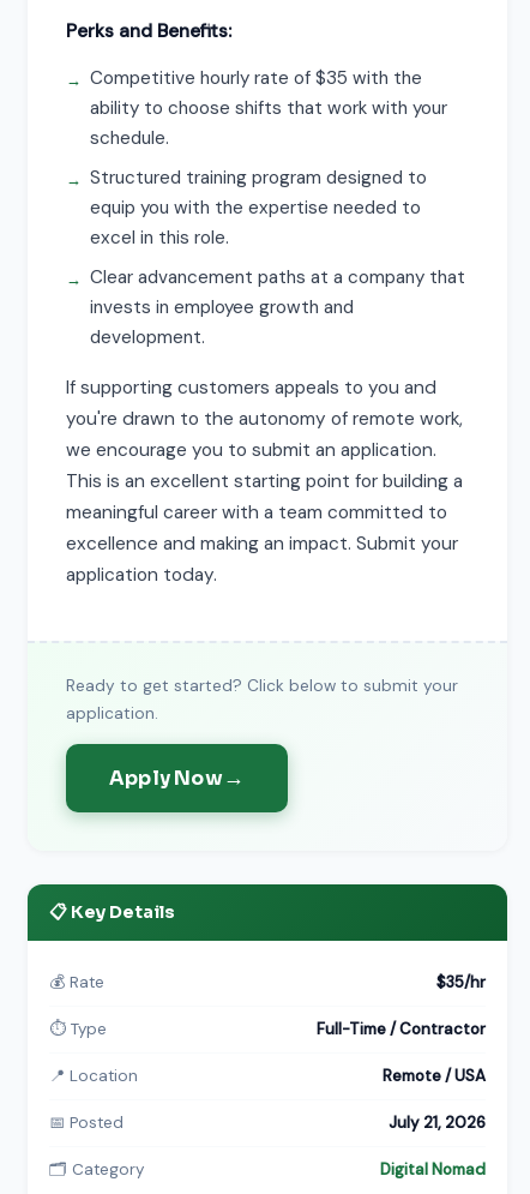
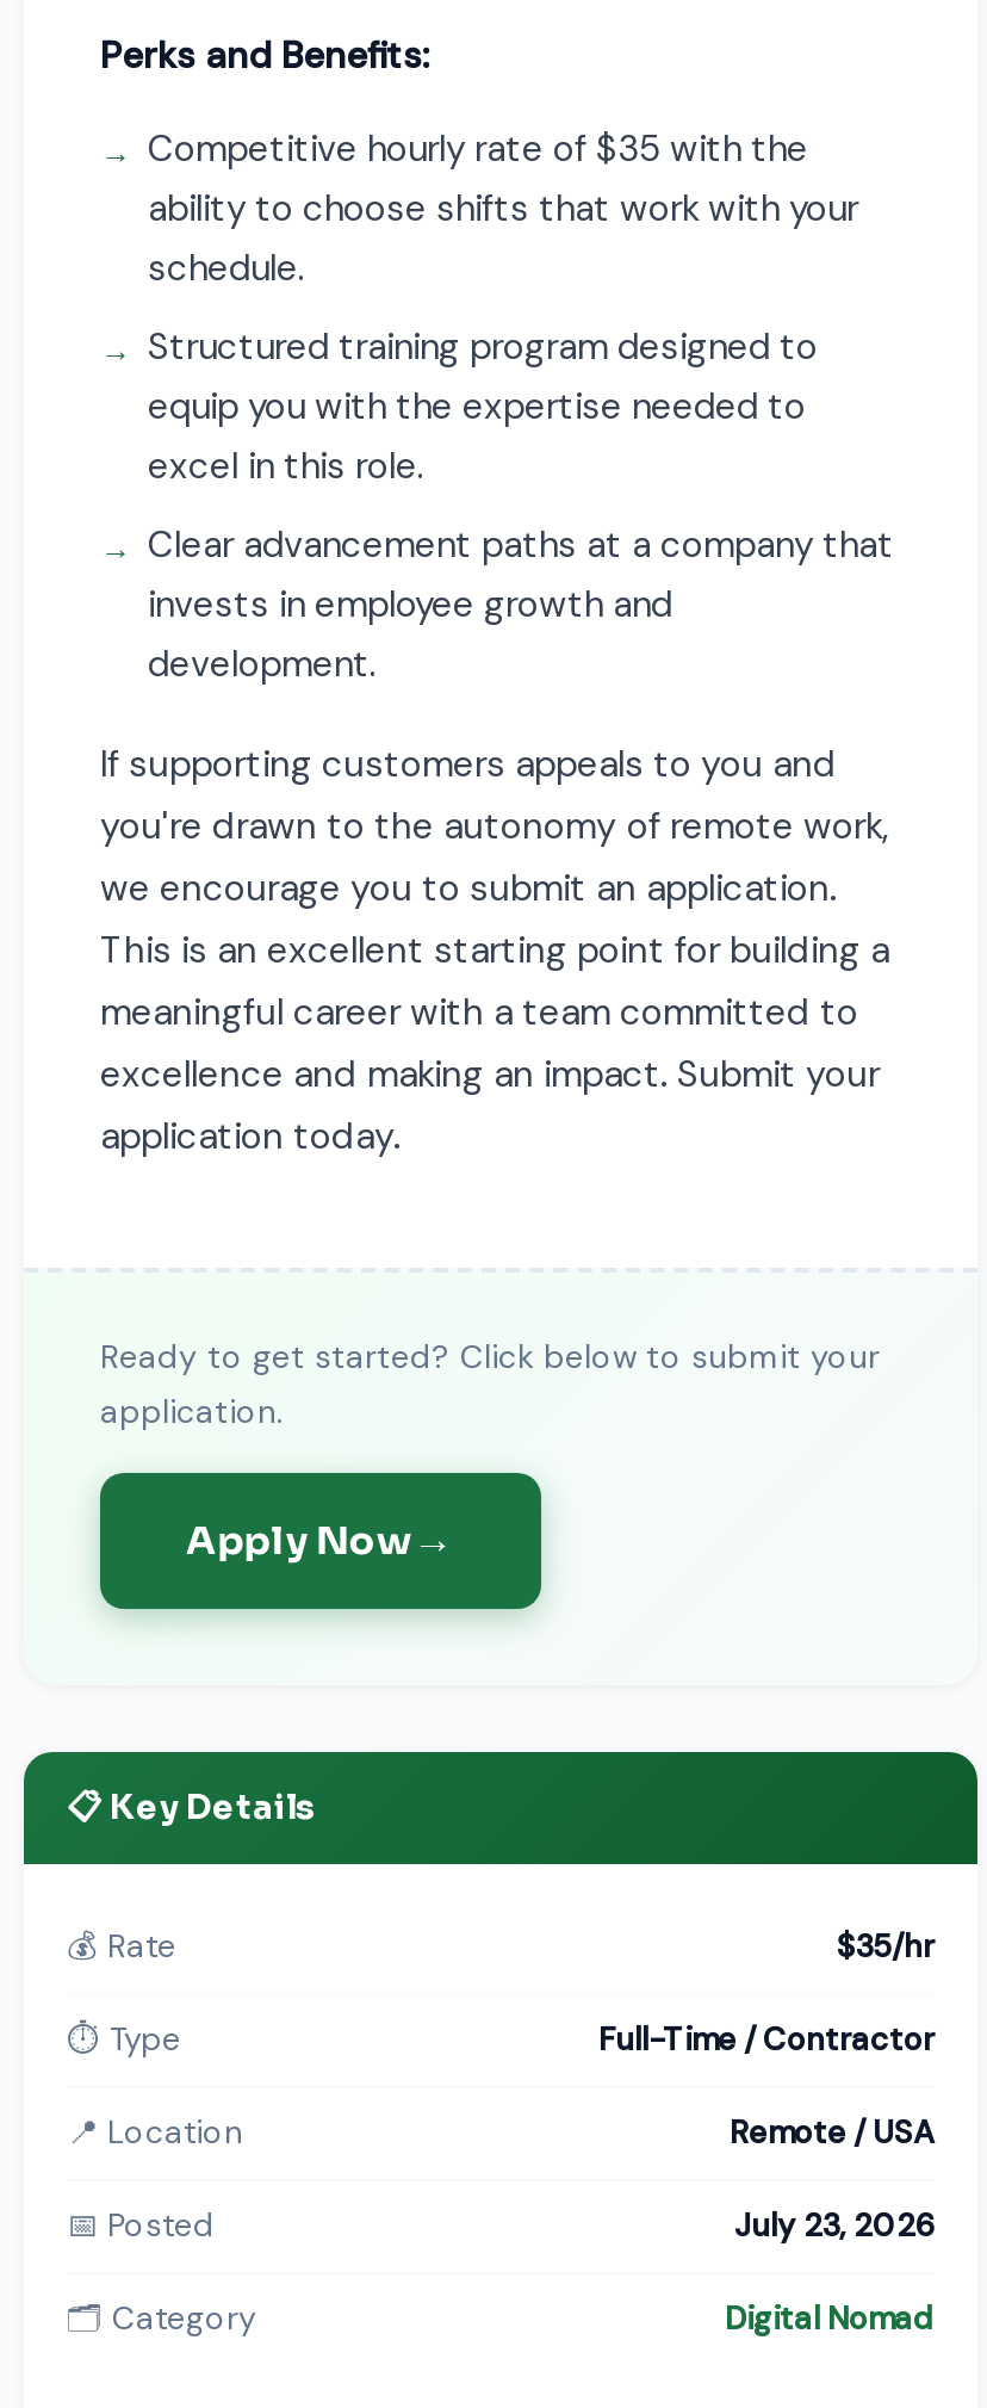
- July 21, 2026
+ July 23, 2026
